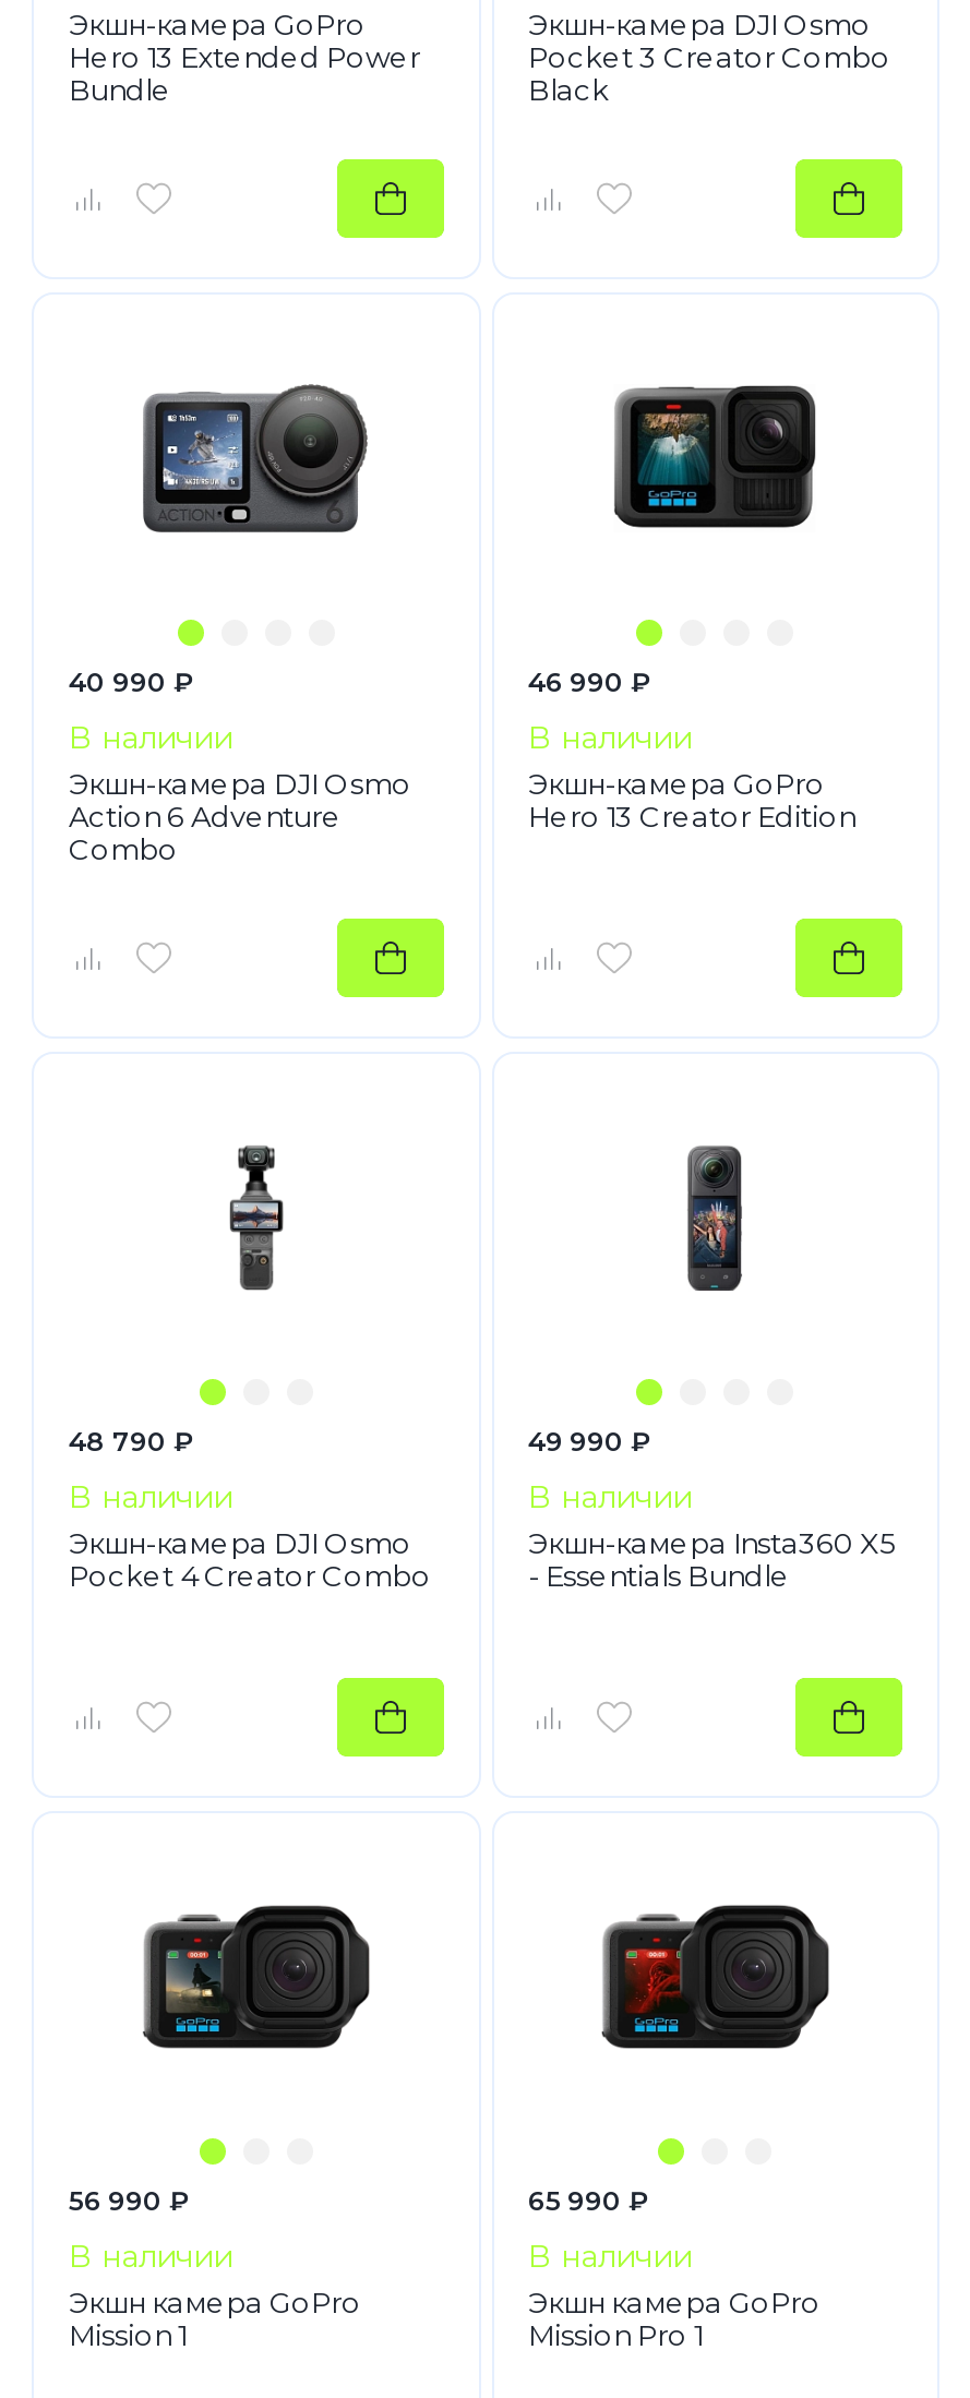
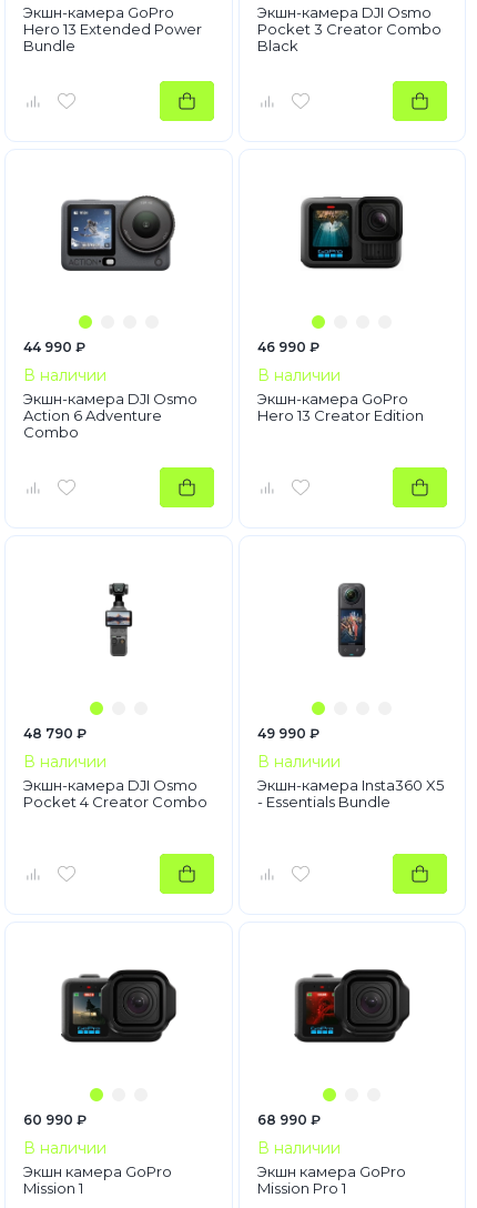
- 40 990 ₽
+ 44 990 ₽

- 56 990 ₽
+ 60 990 ₽

- 65 990 ₽
+ 68 990 ₽
